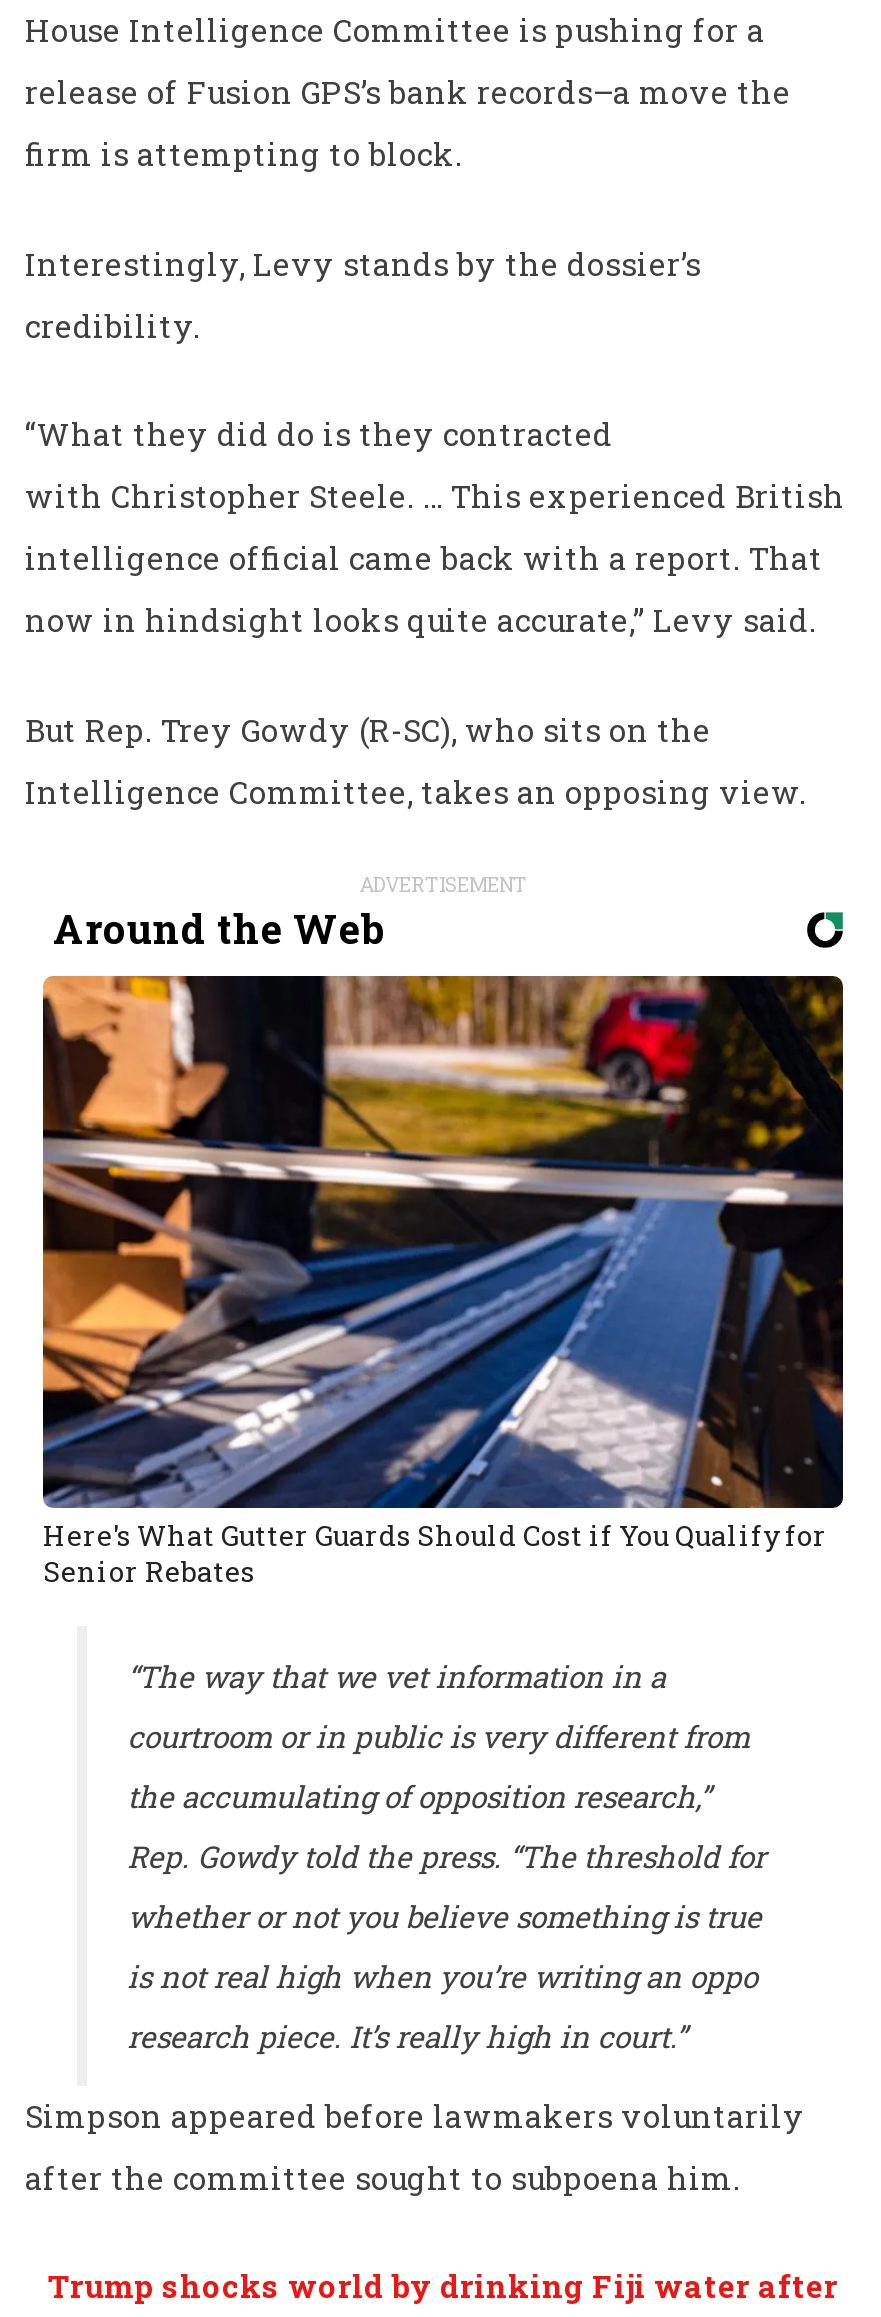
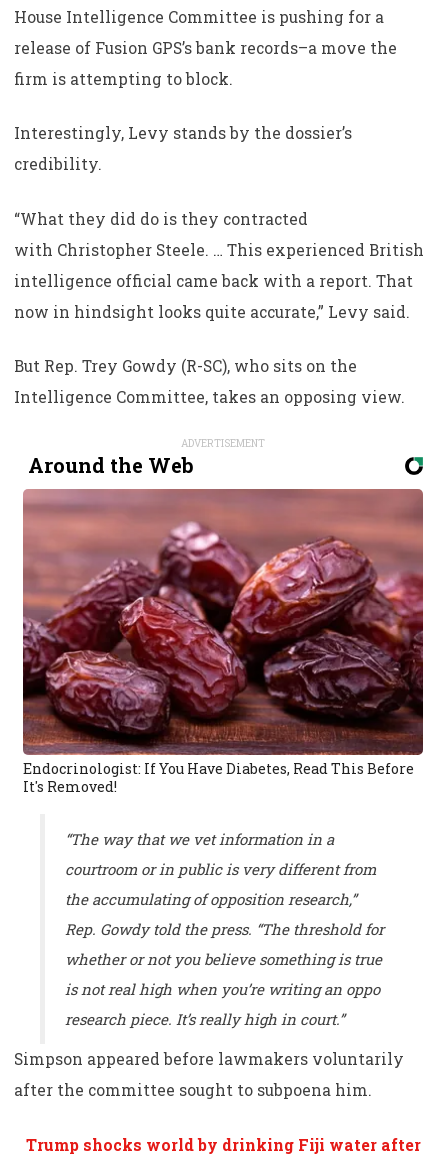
- [image]
- Here's What Gutter Guards Should Cost if You Qualify for
- Senior Rebates
+ [image]
+ Endocrinologist: If You Have Diabetes, Read This Before
+ It's Removed!
